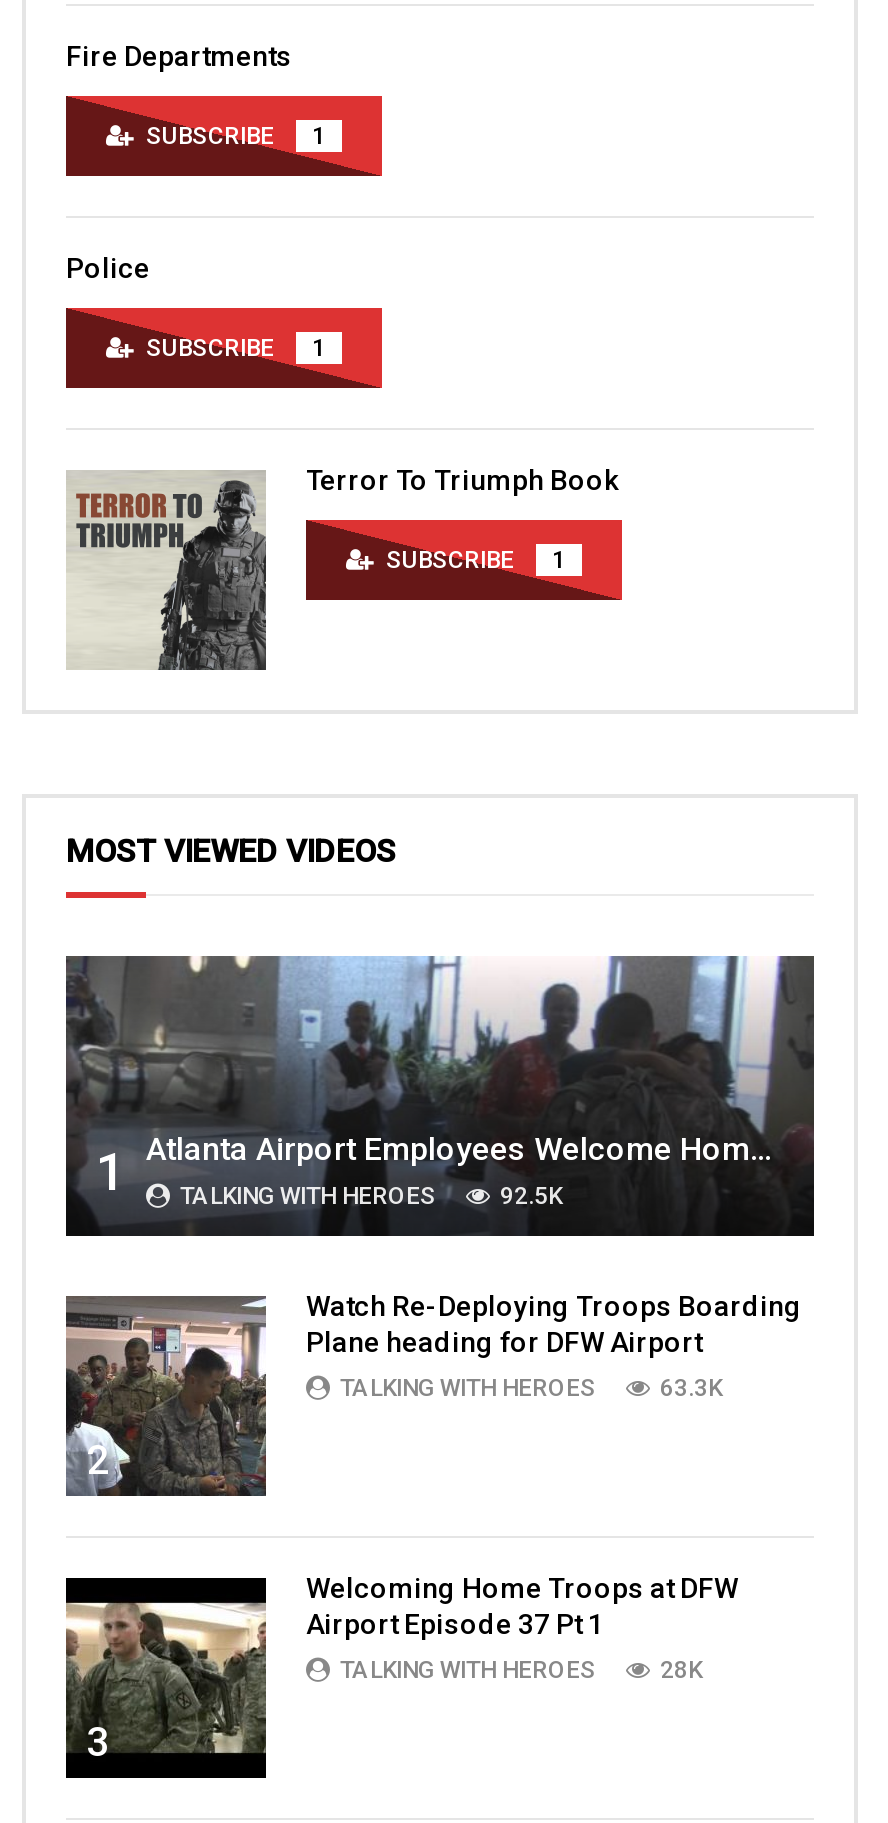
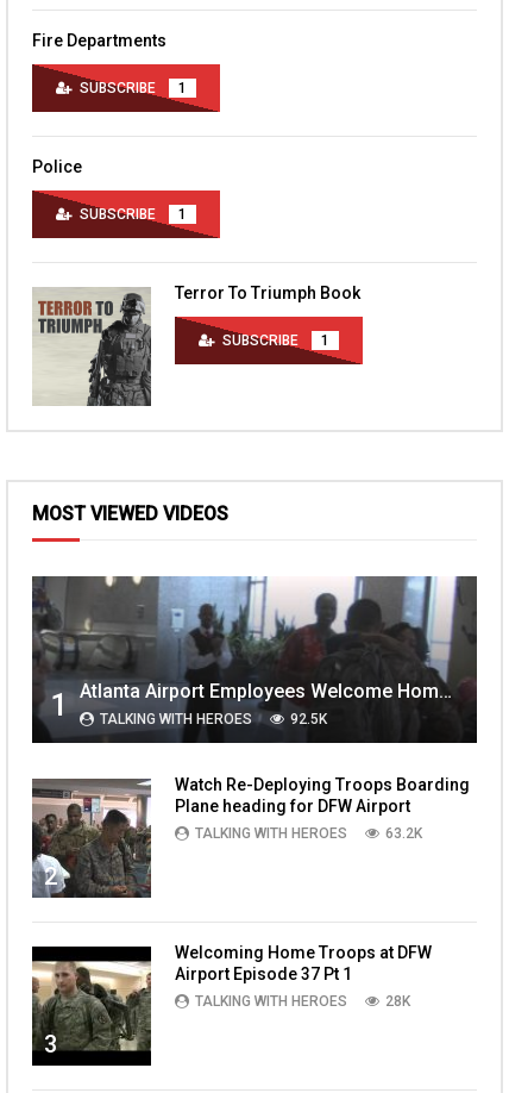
- 63.3K
+ 63.2K
